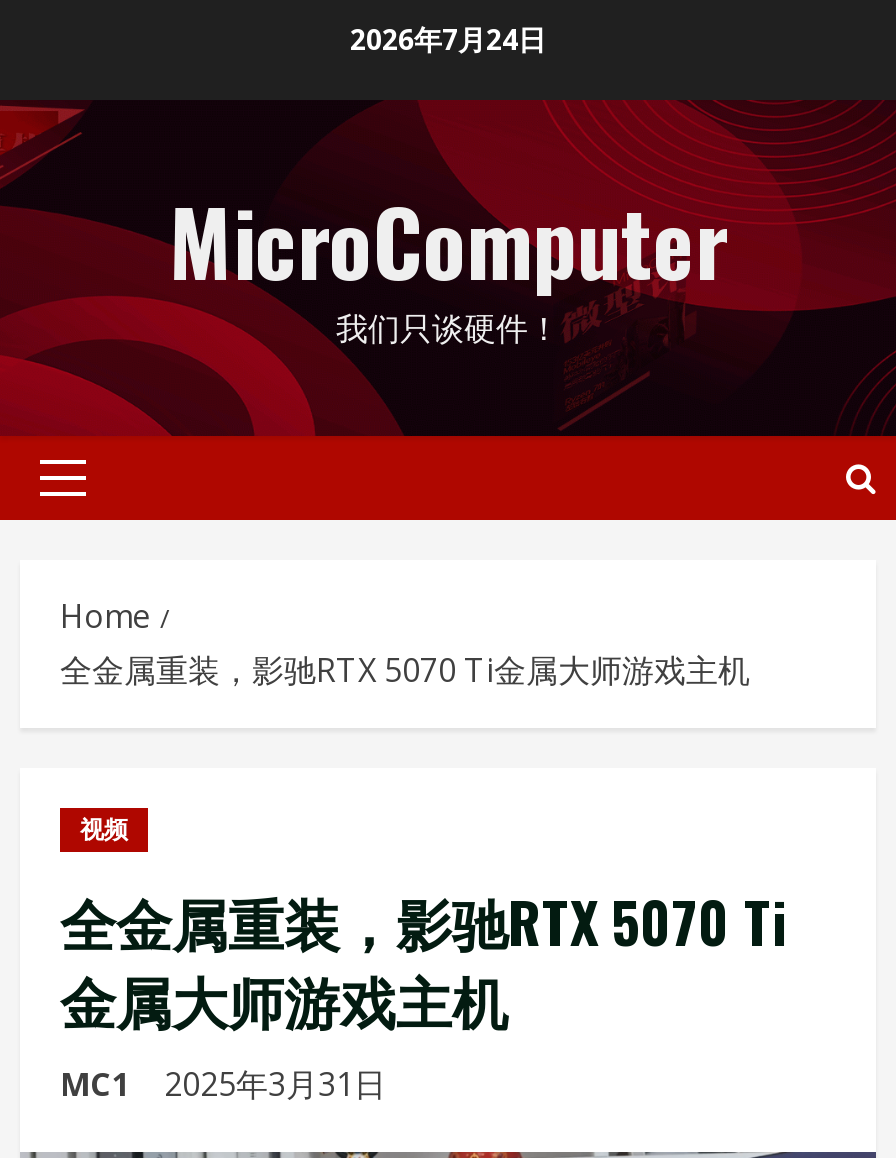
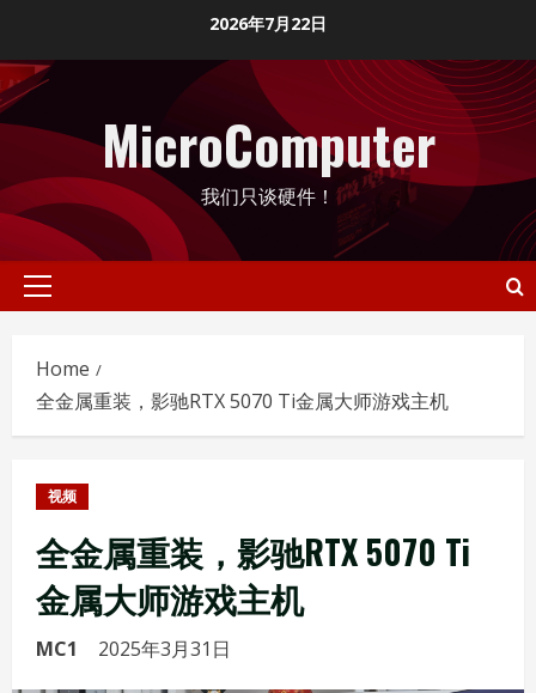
- 2026年7月24日
+ 2026年7月22日
